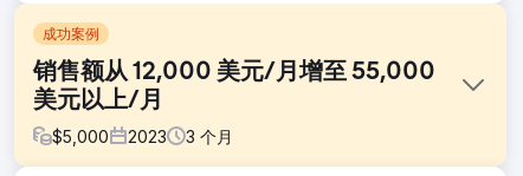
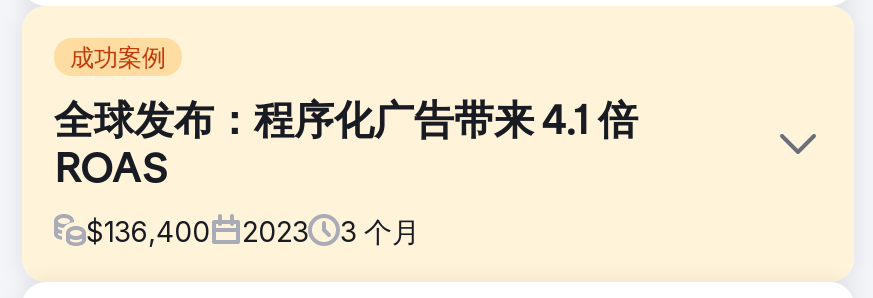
- 销售额从 12,000 美元/月增至 55,000
- 美元以上/月
+ 全球发布：程序化广告带来 4.1 倍
+ ROAS

- $5,000 2023 3 个月
+ $136,400 2023 3 个月
